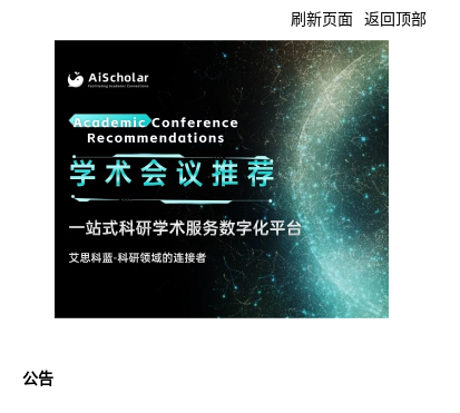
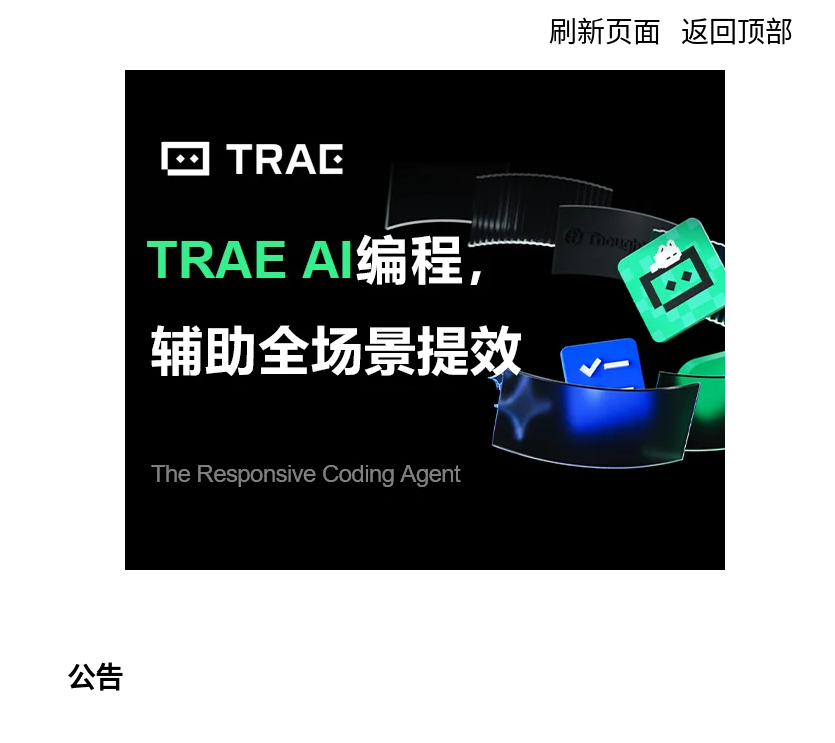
- [image]
+ [image]
